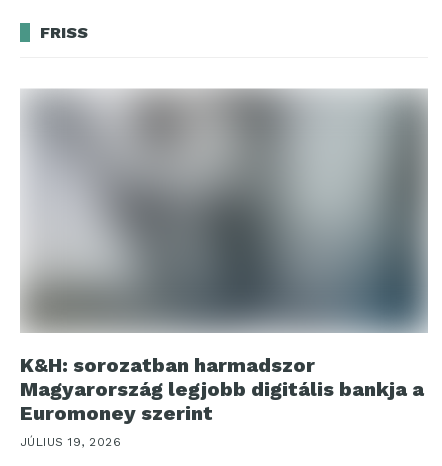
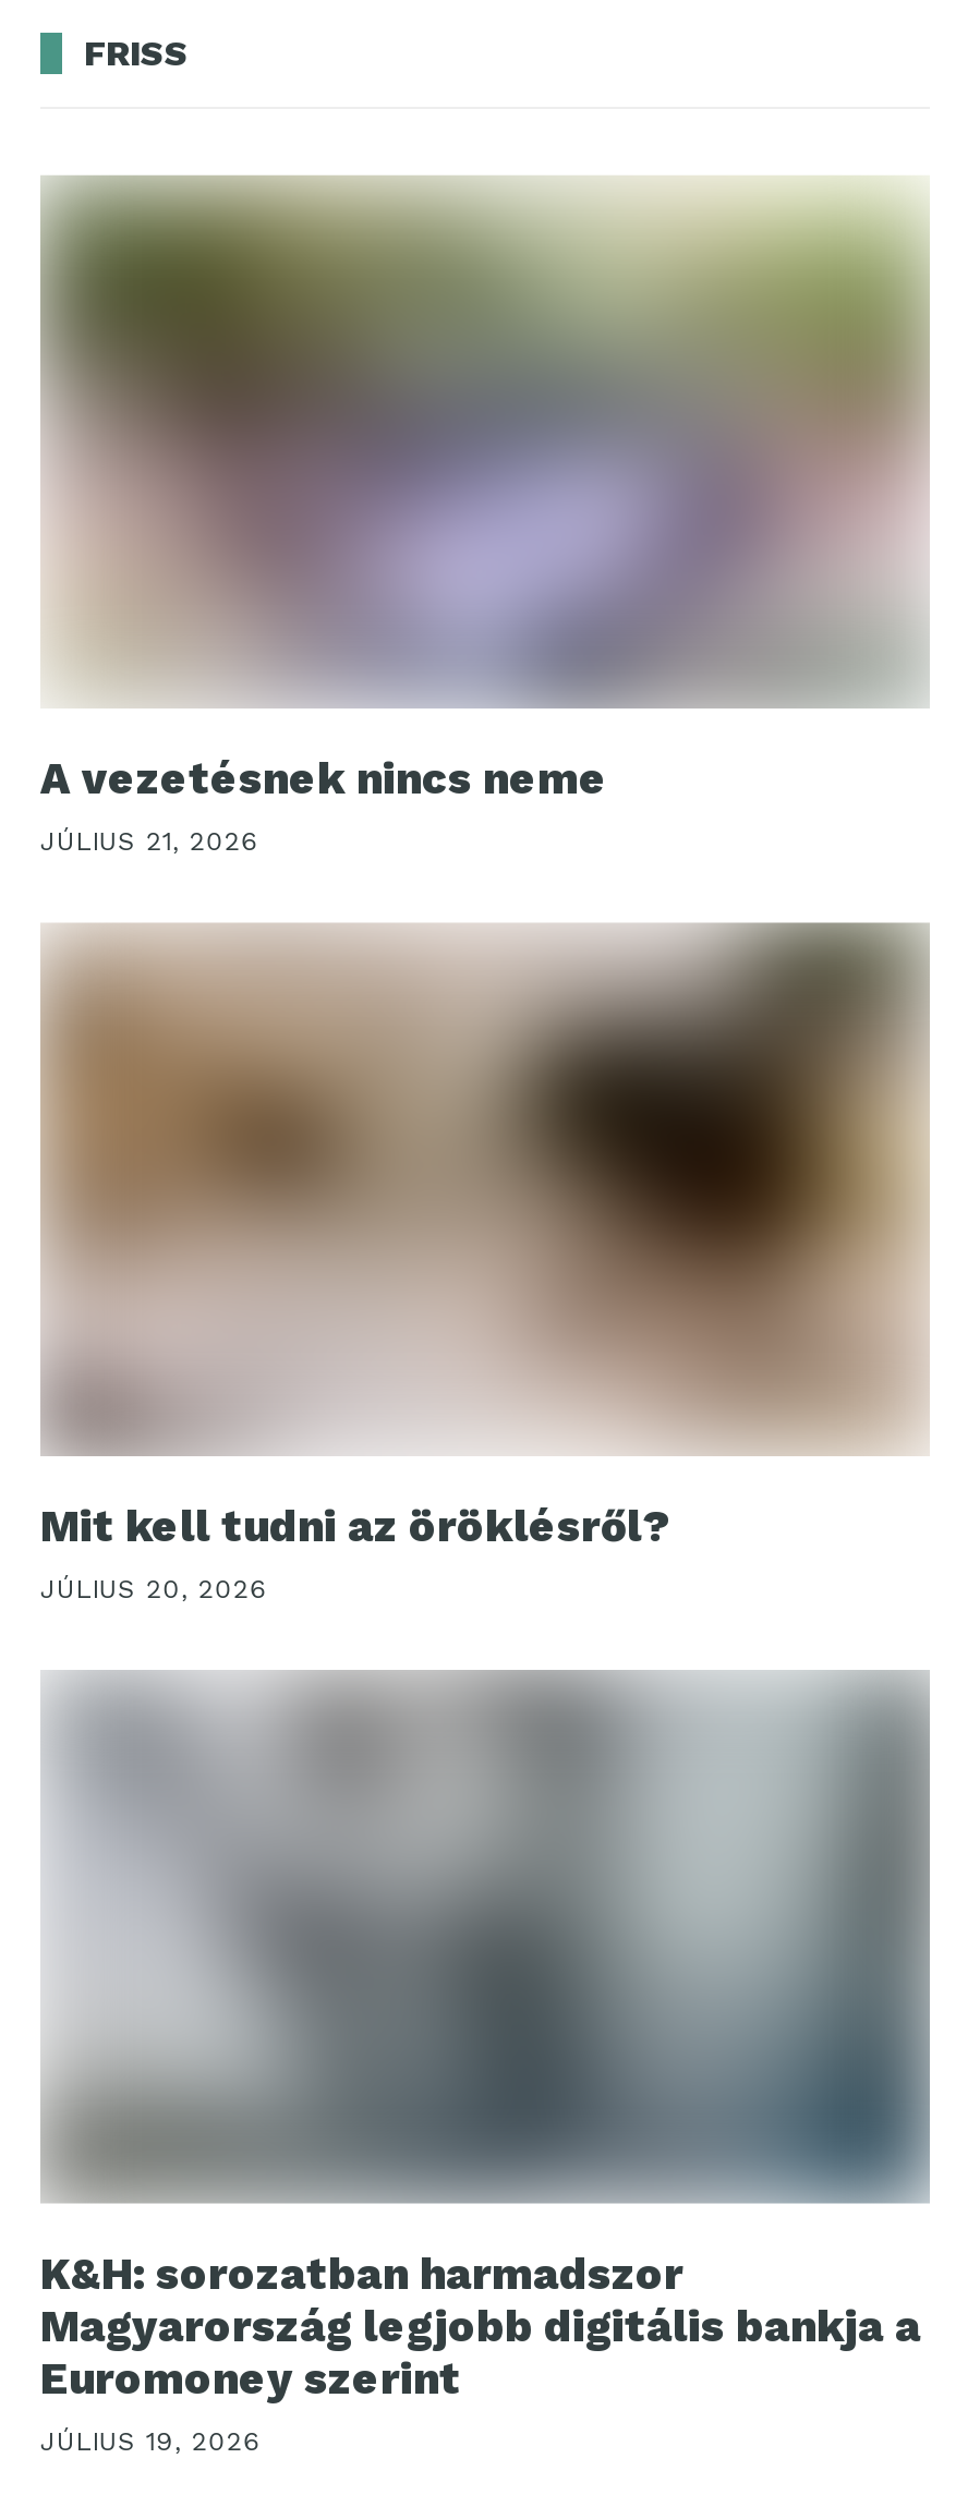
+ [image]
+ Mit kell tudni az öröklésről?
+ JÚLIUS 20, 2026

+ [image]
+ A vezetésnek nincs neme
+ JÚLIUS 21, 2026
